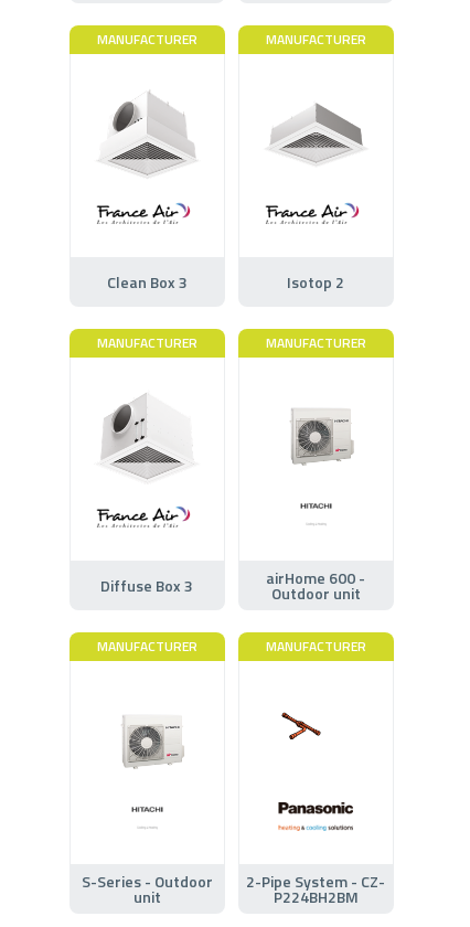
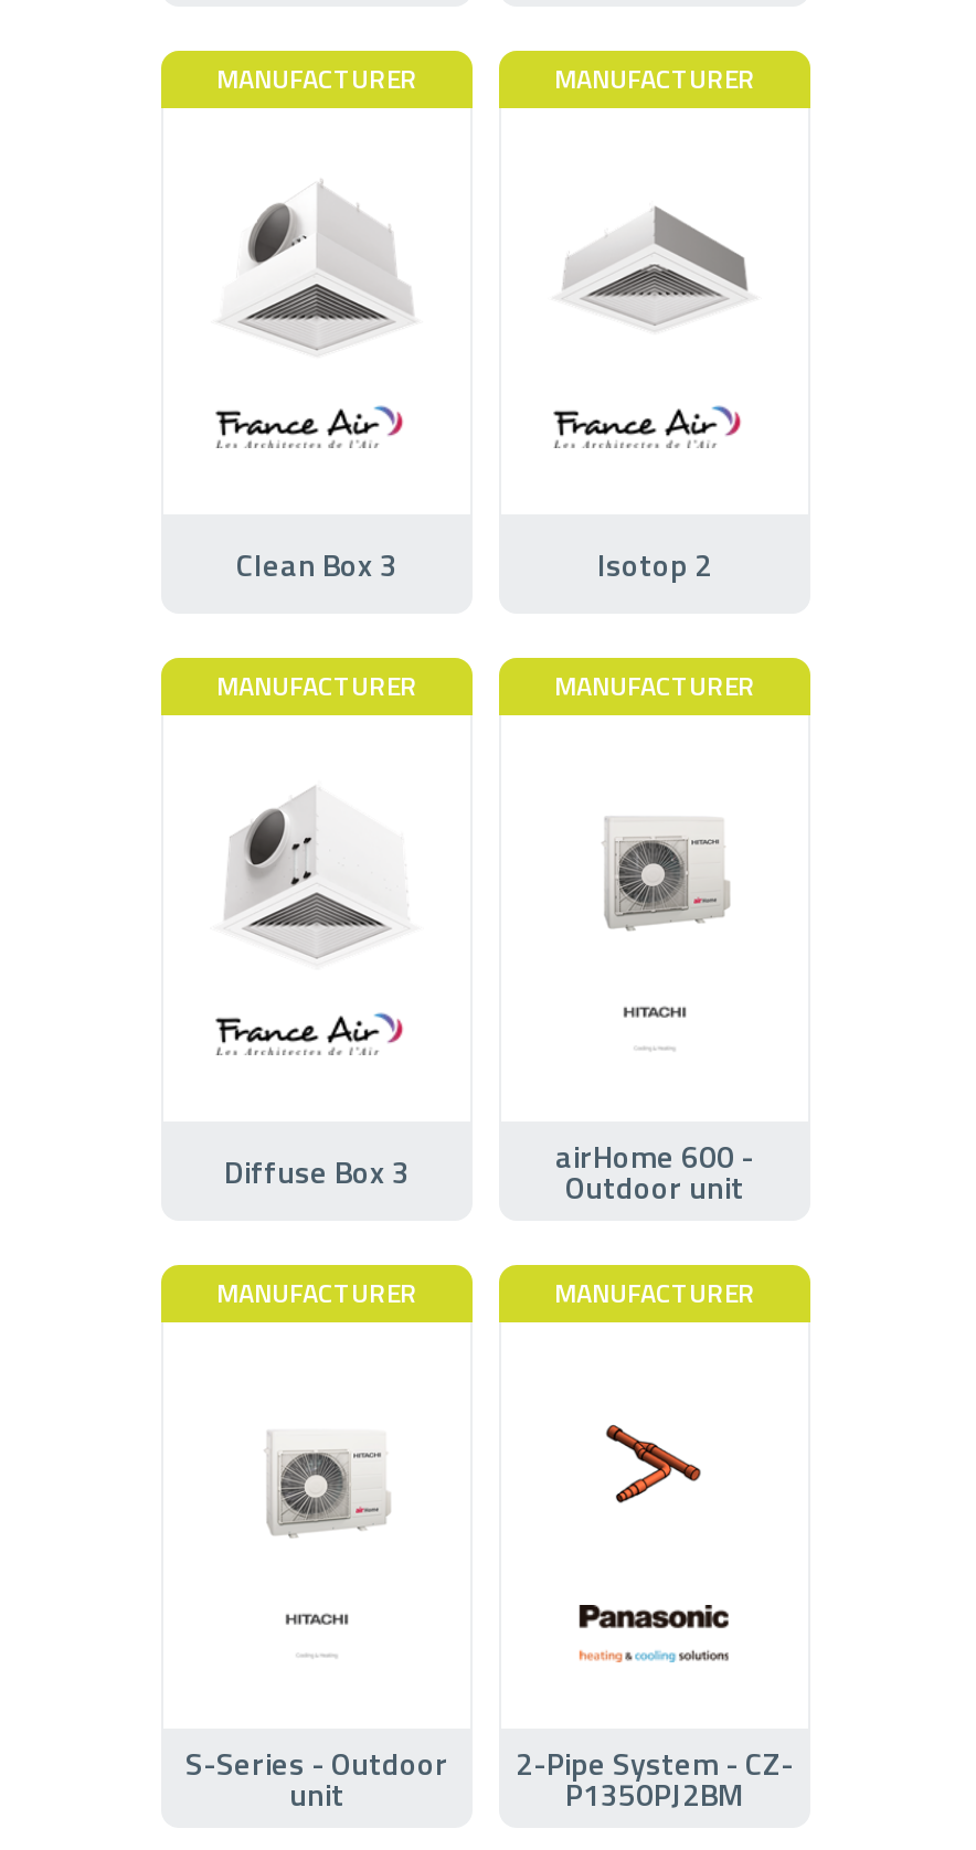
- [image]
+ [image]

- P224BH2BM
+ P1350PJ2BM
